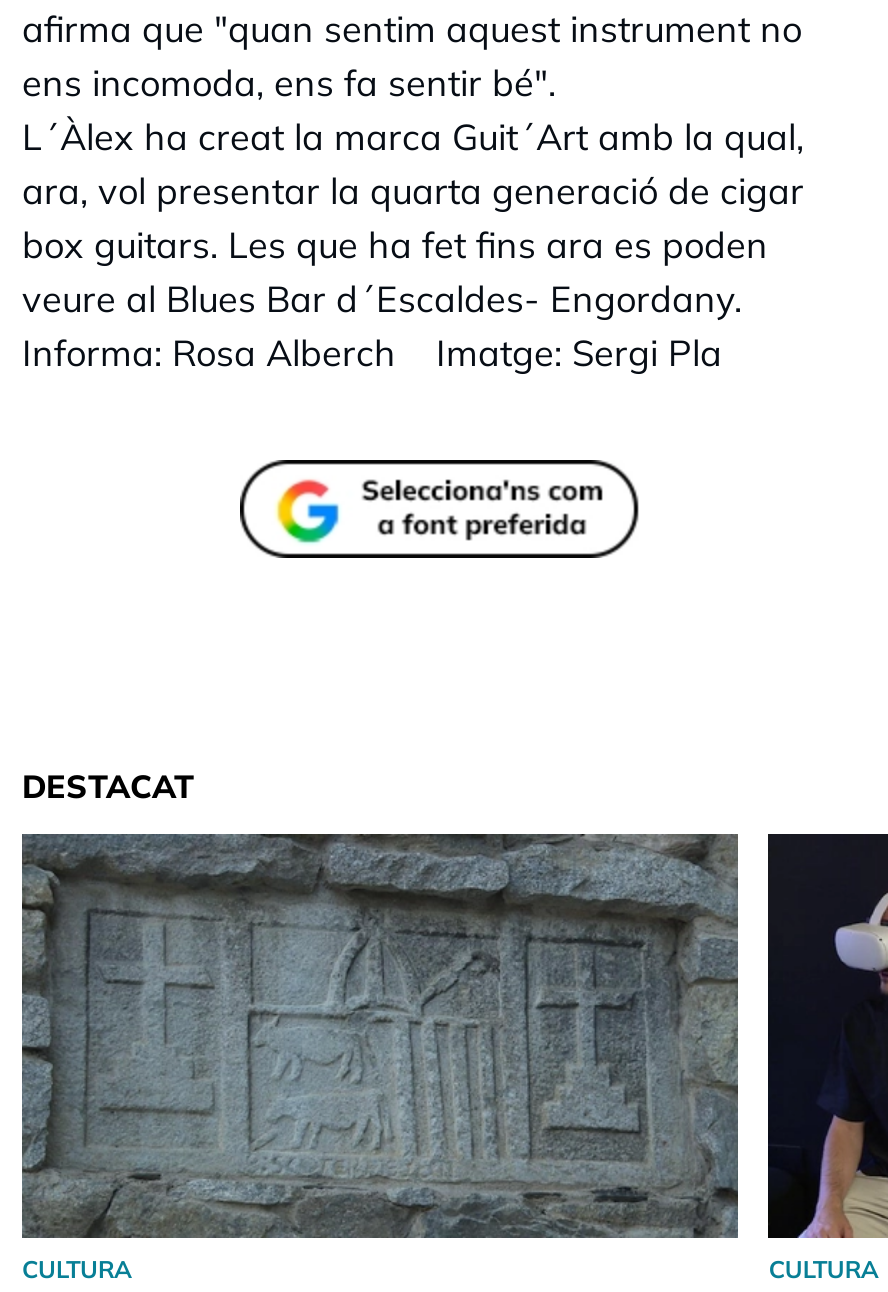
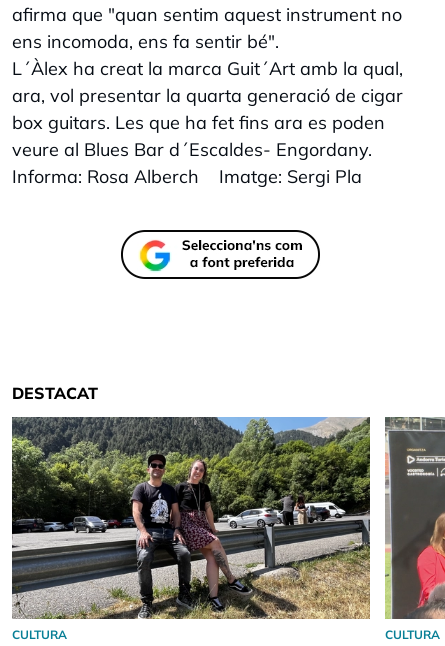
- [image]
+ [image]

- [image]
+ [image]
